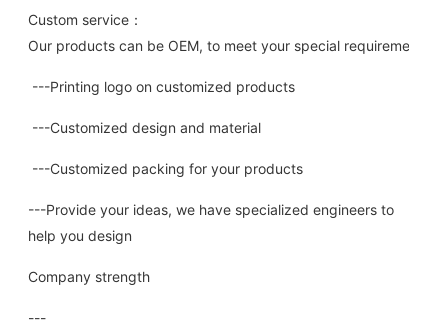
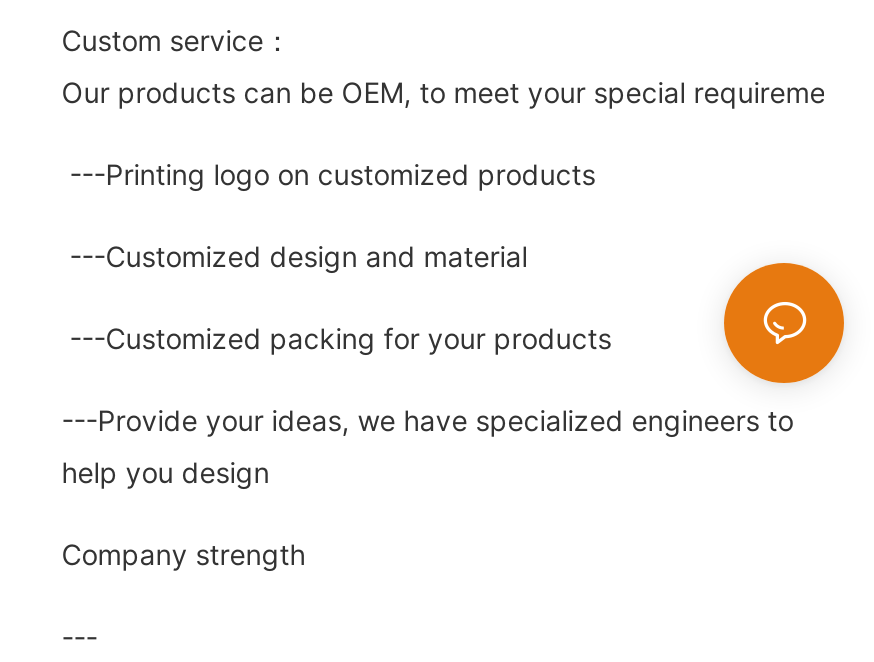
+ [image]
